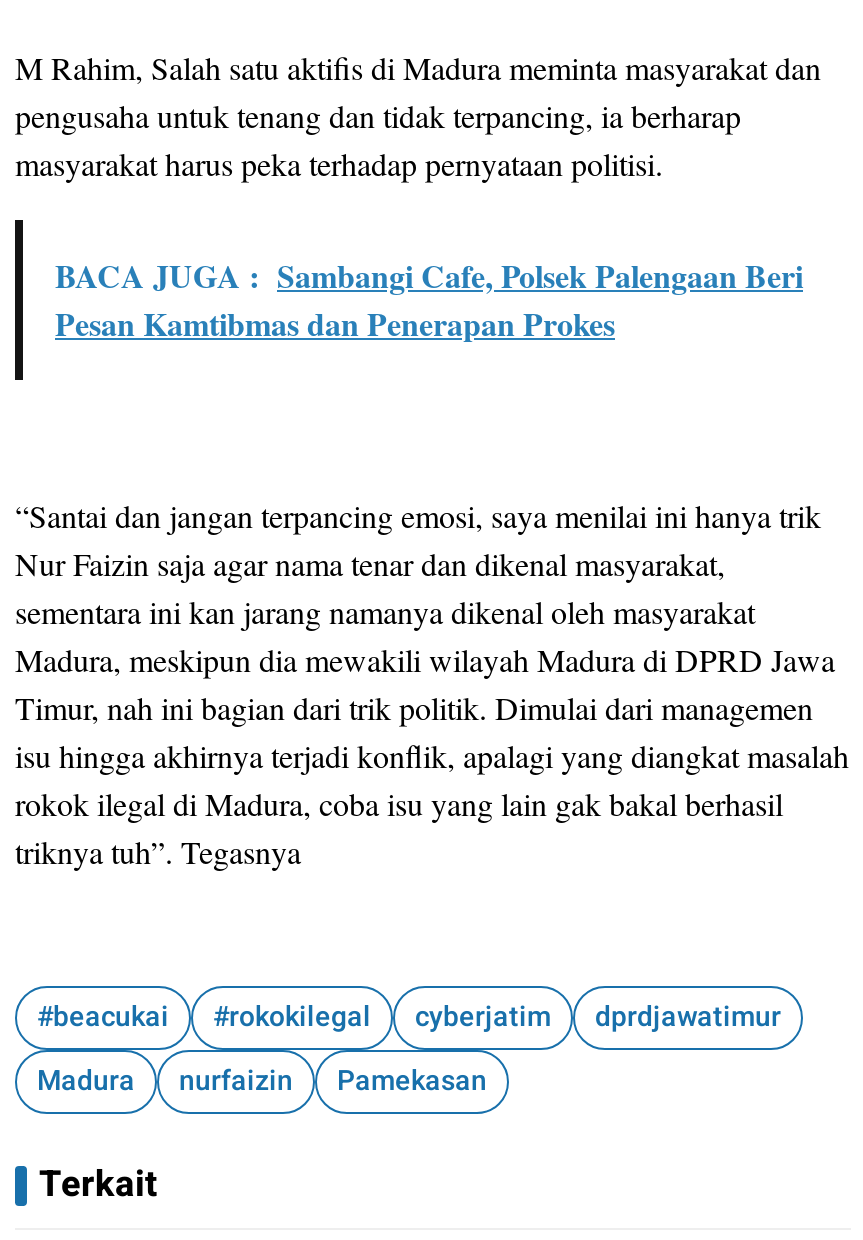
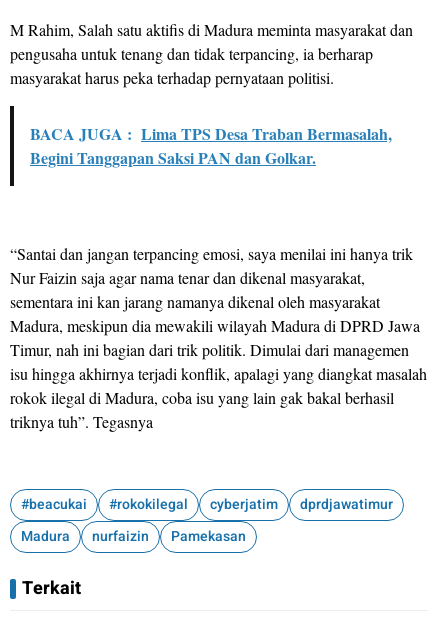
- BACA JUGA : Sambangi Cafe, Polsek Palengaan Beri
- Pesan Kamtibmas dan Penerapan Prokes
+ BACA JUGA : Lima TPS Desa Traban Bermasalah,
+ Begini Tanggapan Saksi PAN dan Golkar.
